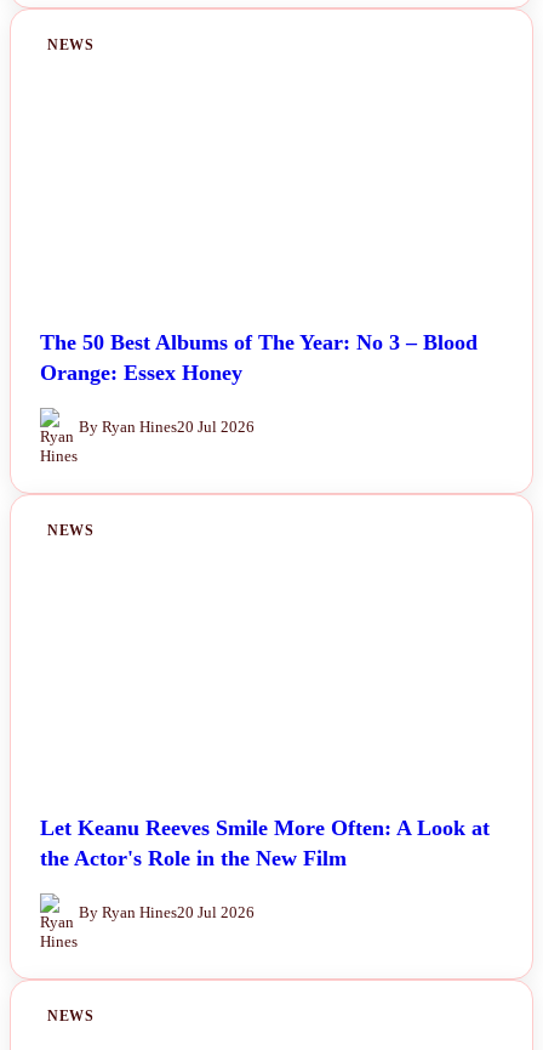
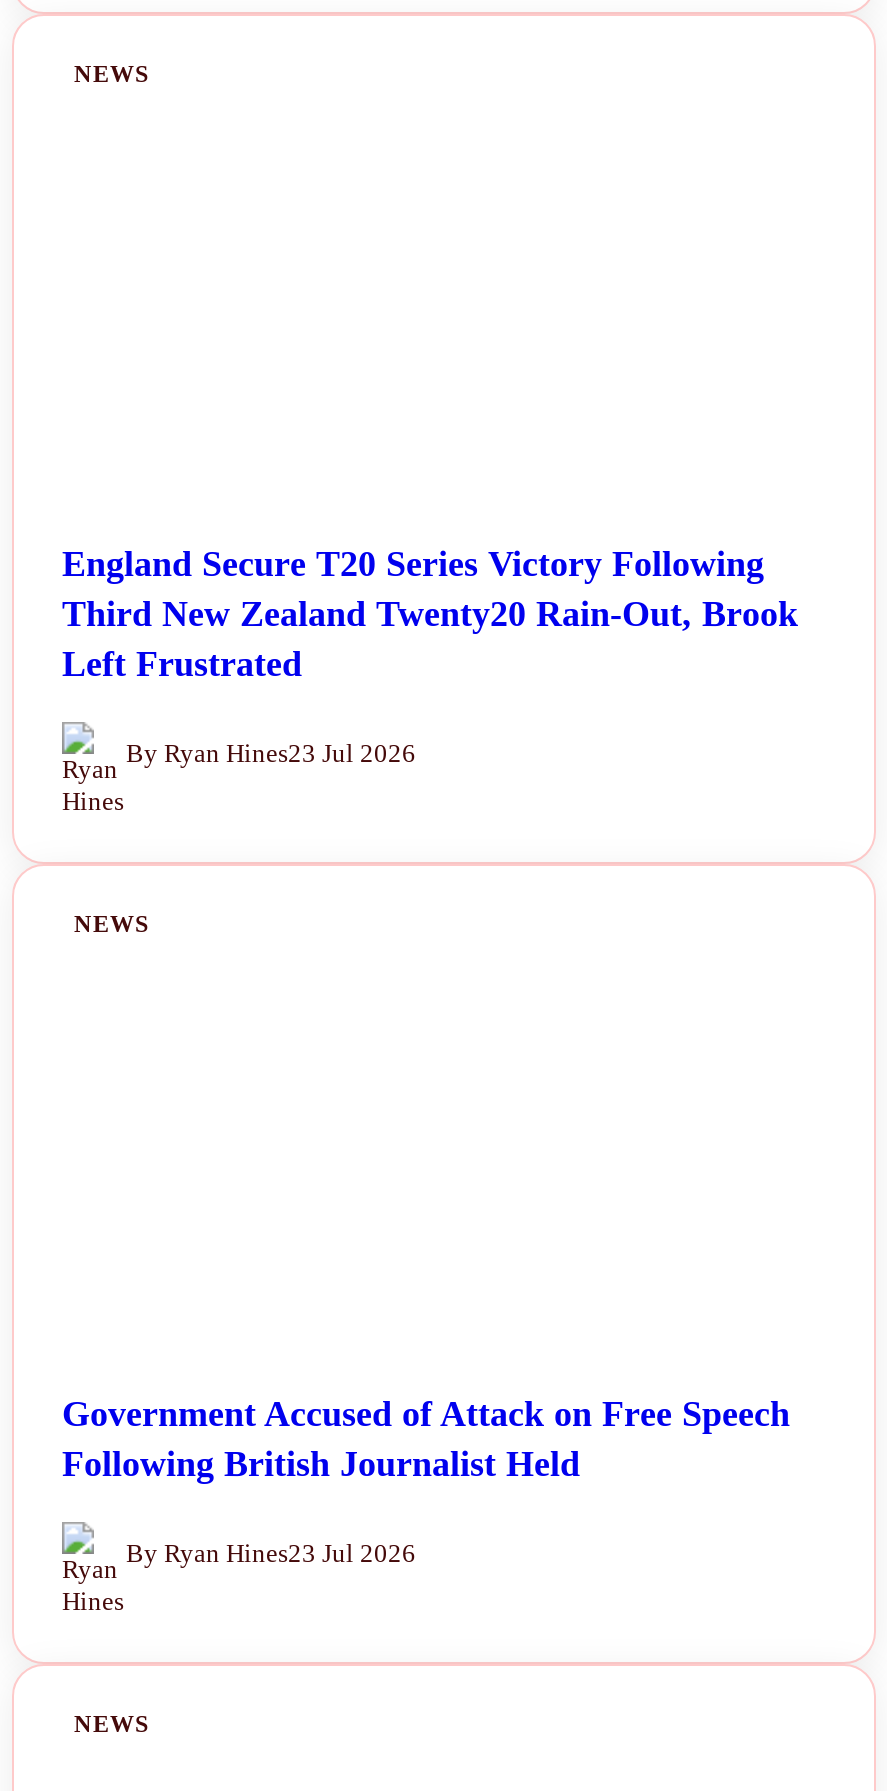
- The 50 Best Albums of The Year: No 3 – Blood
- Orange: Essex Honey
+ England Secure T20 Series Victory Following
+ Third New Zealand Twenty20 Rain-Out, Brook
+ Left Frustrated

- By Ryan Hines20 Jul 2026
+ By Ryan Hines23 Jul 2026

- Let Keanu Reeves Smile More Often: A Look at
- the Actor's Role in the New Film
+ Government Accused of Attack on Free Speech
+ Following British Journalist Held

- By Ryan Hines20 Jul 2026
+ By Ryan Hines23 Jul 2026
